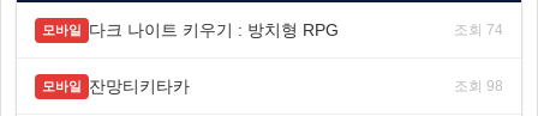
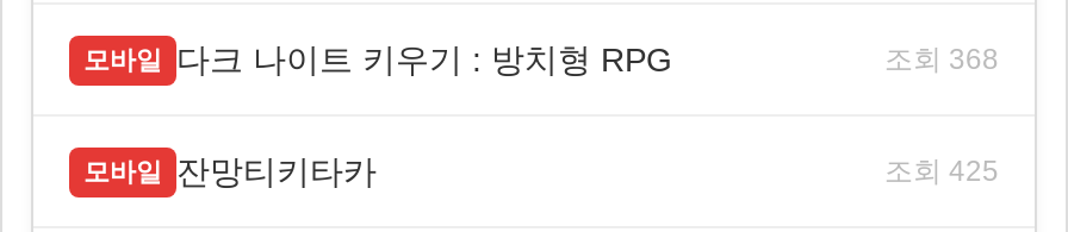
- 조회 74
+ 조회 368

- 조회 98
+ 조회 425
